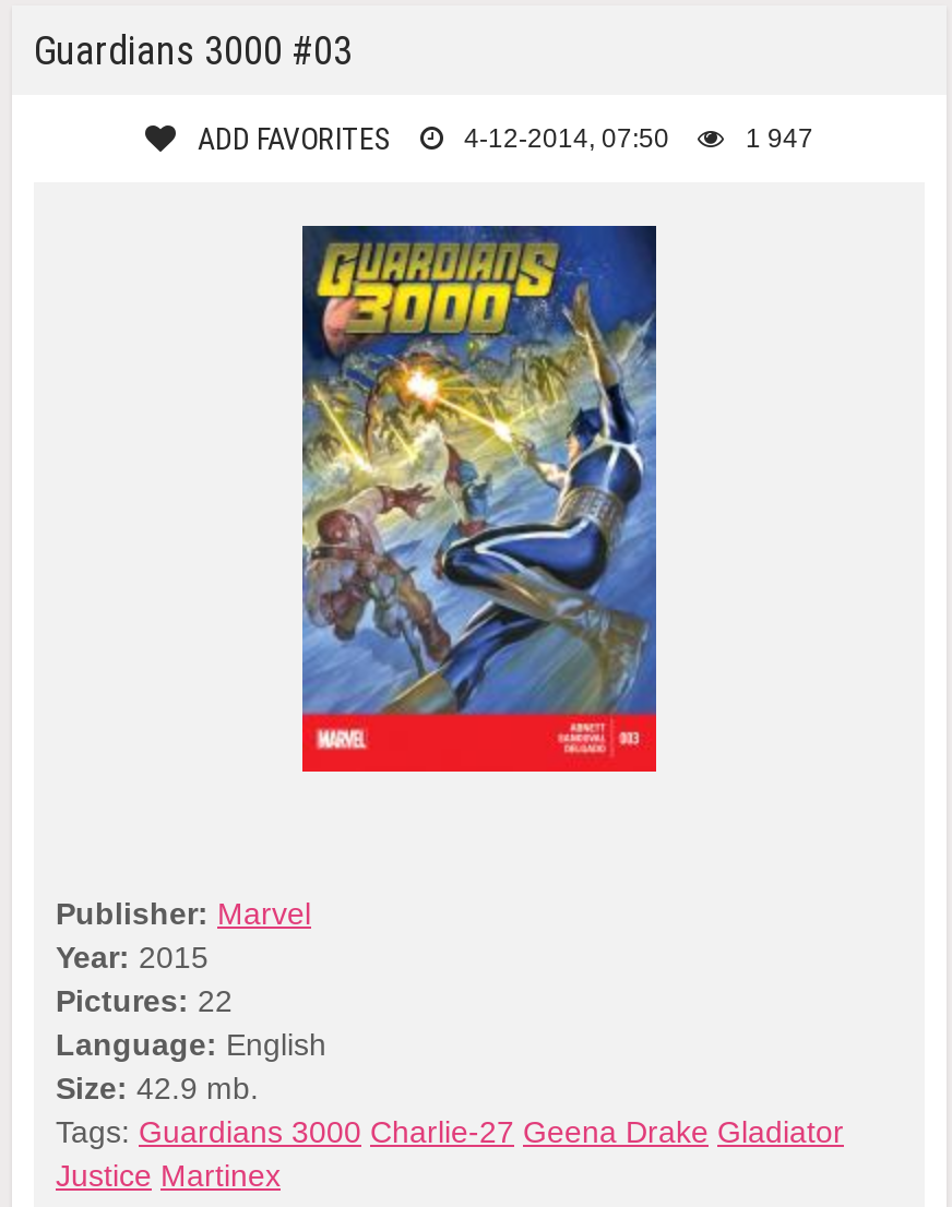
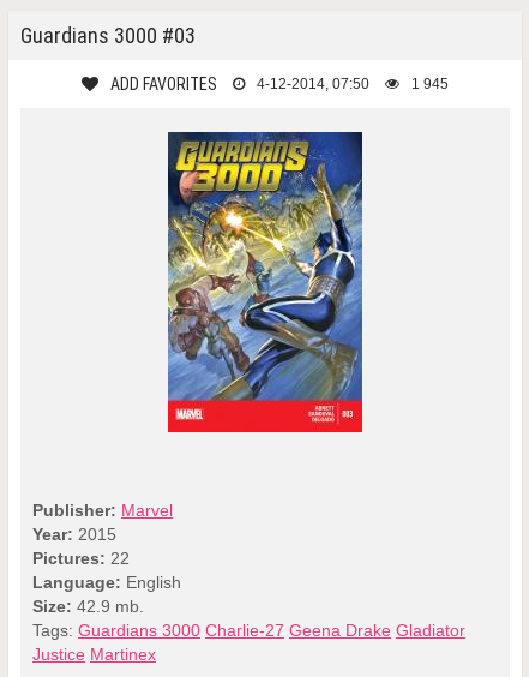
- 1 947
+ 1 945
